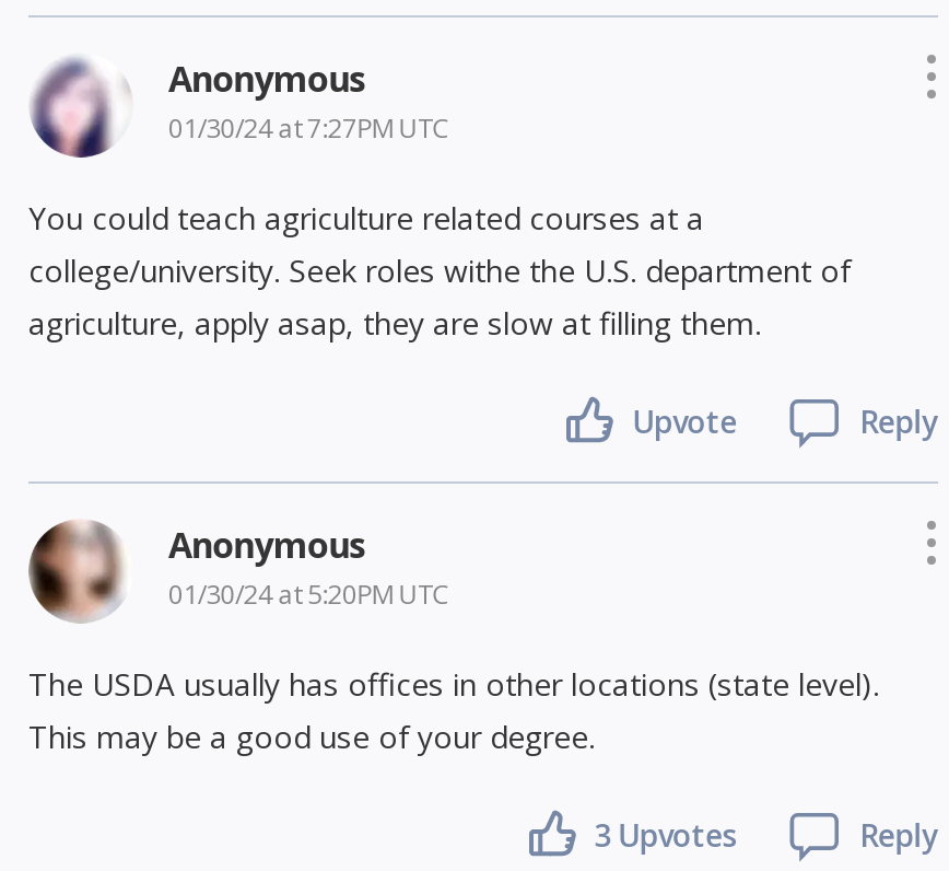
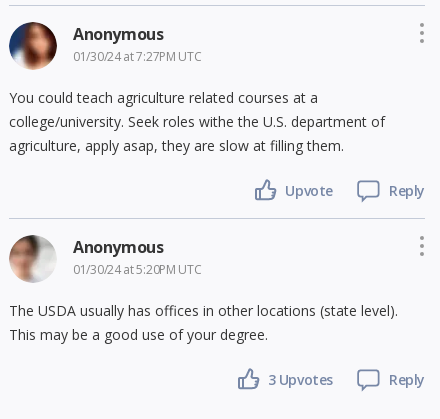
- [image]
+ [image]

- [image]
+ [image]
